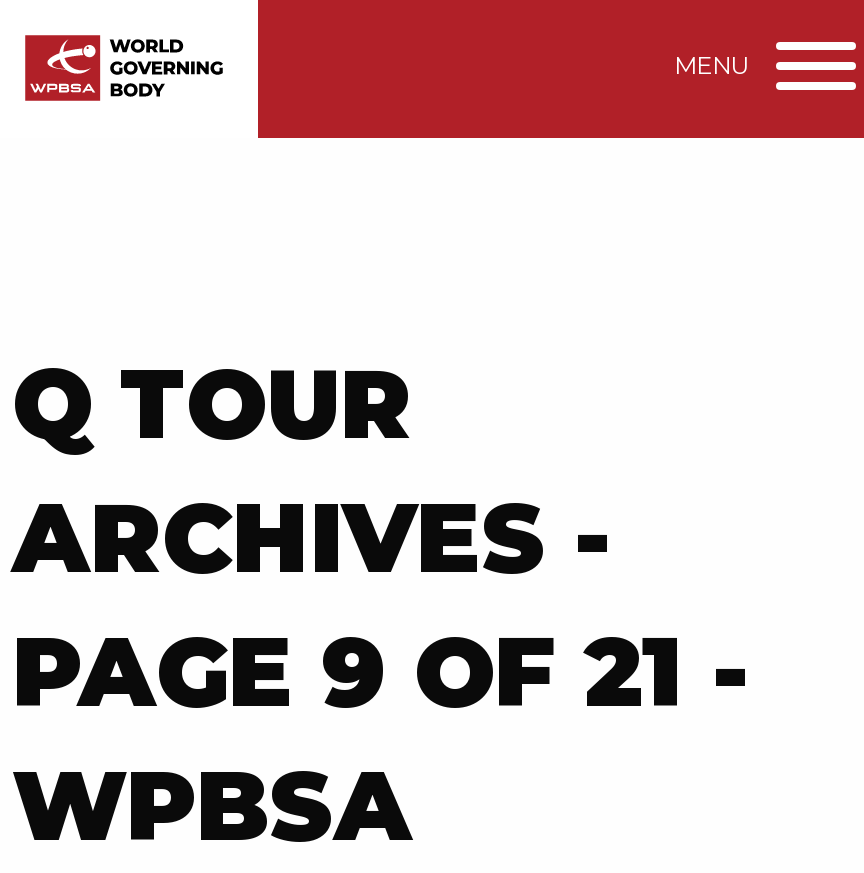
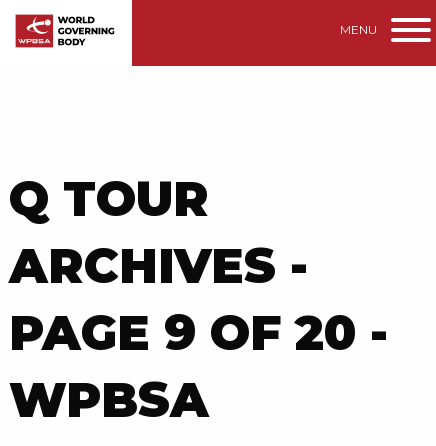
- PAGE 9 OF 21 -
+ PAGE 9 OF 20 -
